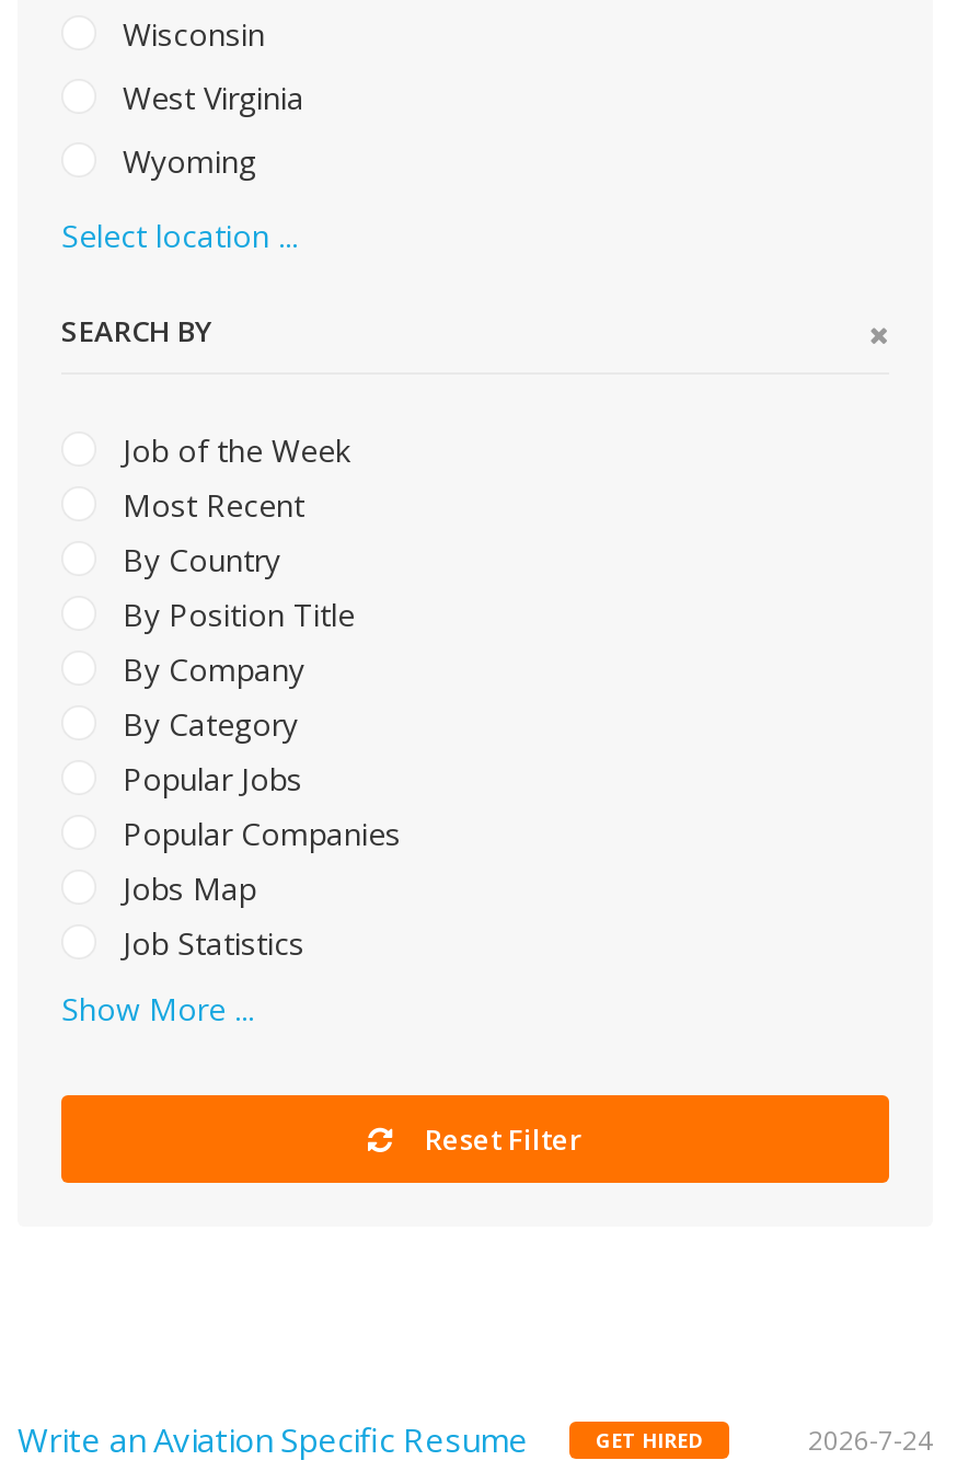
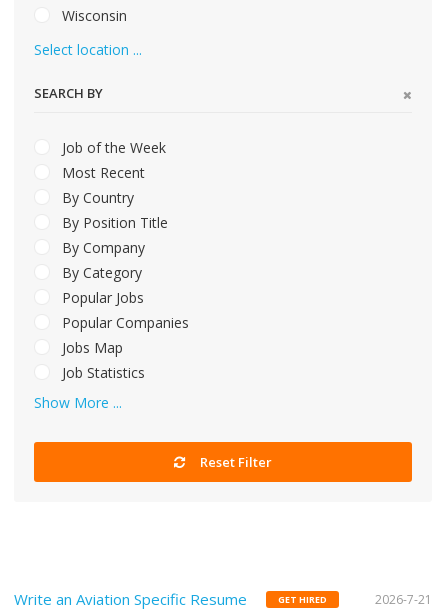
- West Virginia
- Wyoming

- 2026-7-24
+ 2026-7-21
